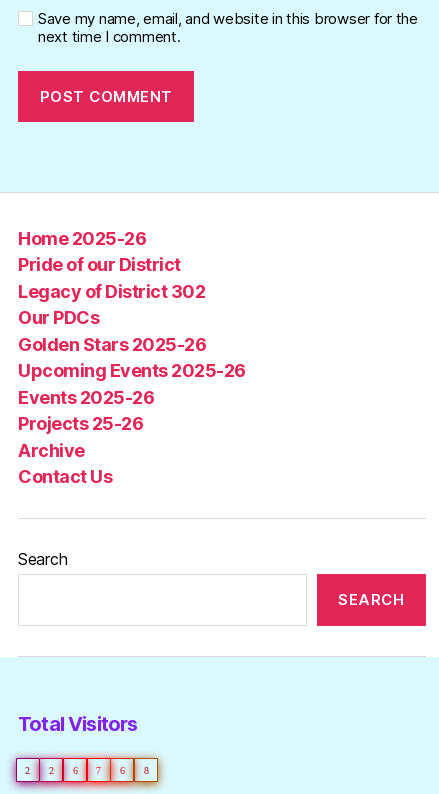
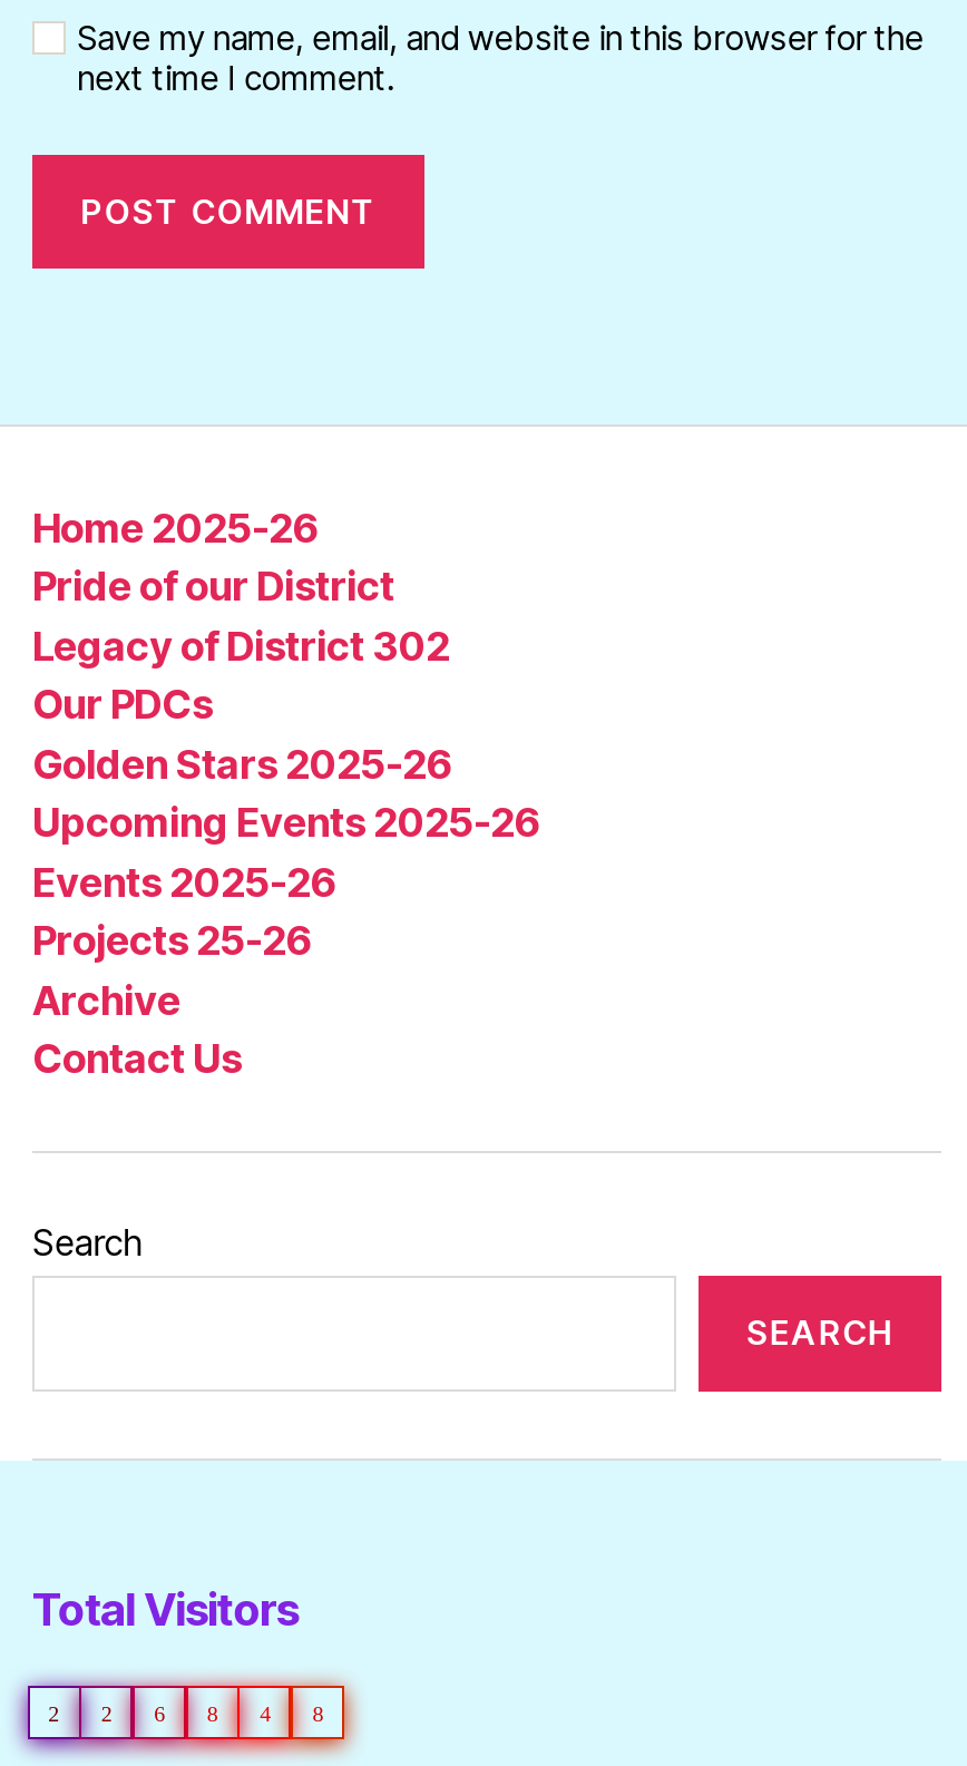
- 7
+ 8

- 6
+ 4
